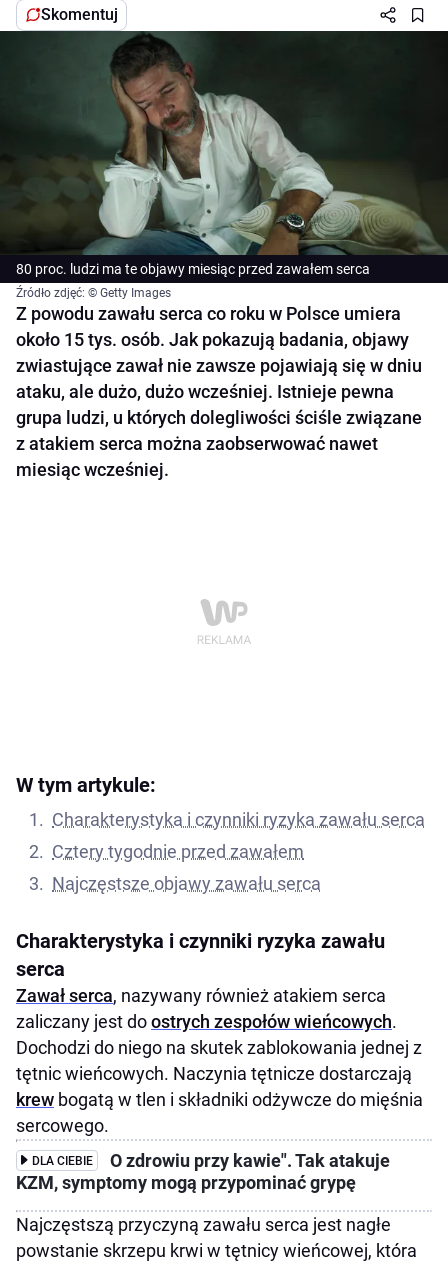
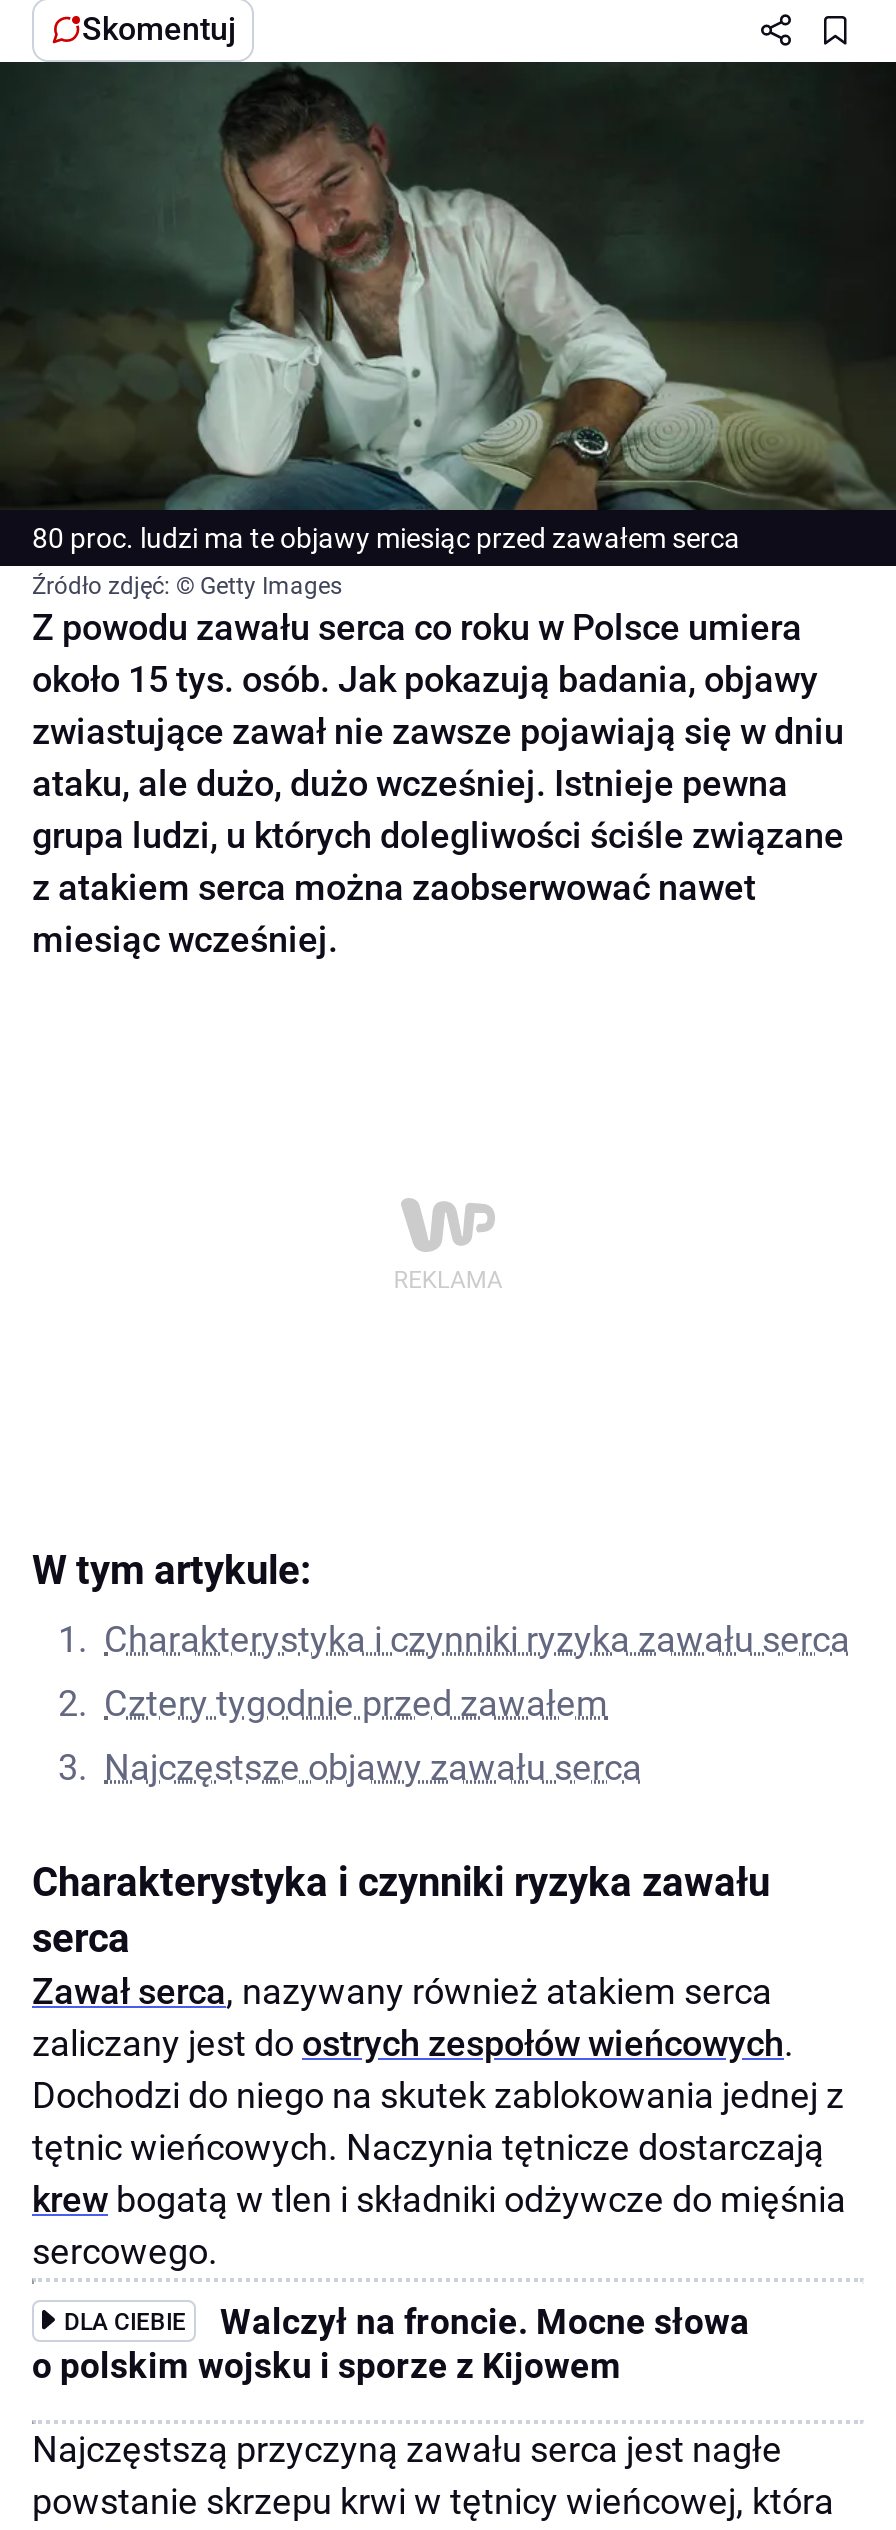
- O zdrowiu przy kawie". Tak atakuje
- KZM, symptomy mogą przypominać grypę
+ Walczył na froncie. Mocne słowa
+ o polskim wojsku i sporze z Kijowem
